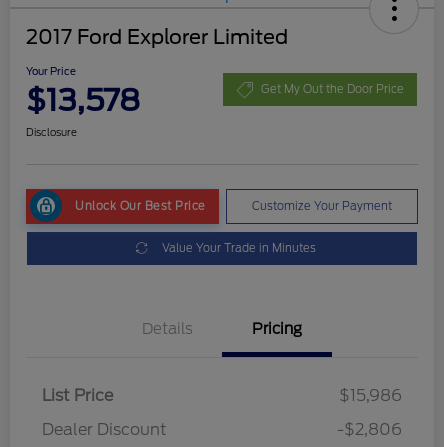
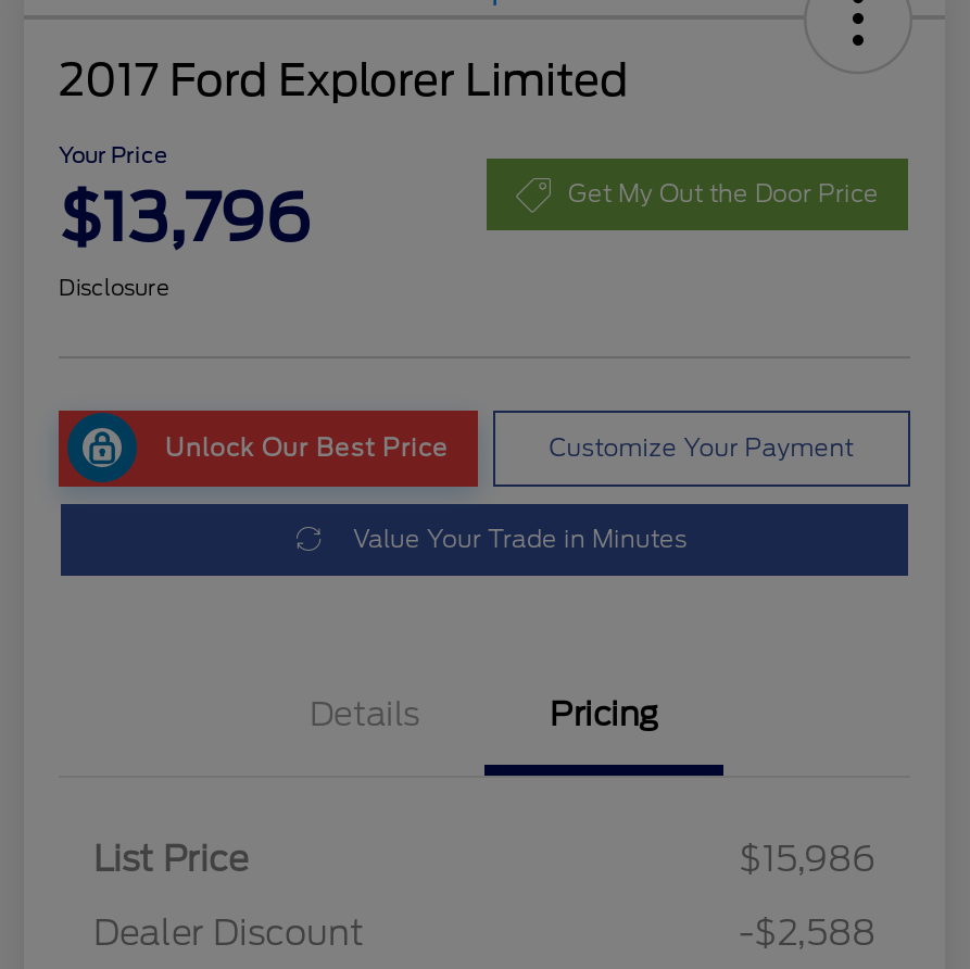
- $13,578
+ $13,796

- -$2,806
+ -$2,588
